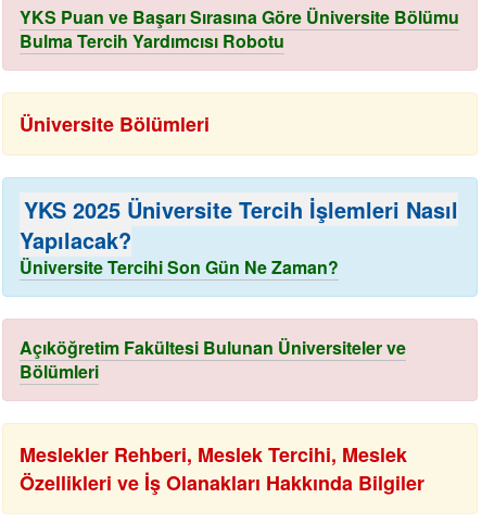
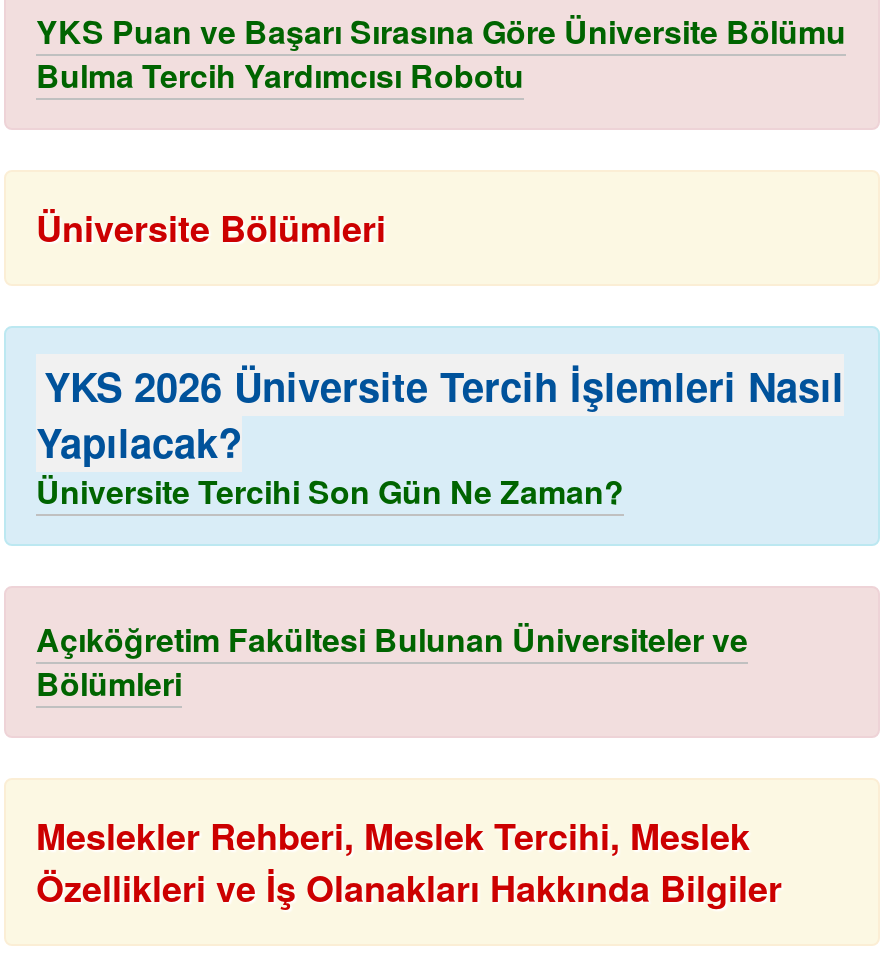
- YKS 2025 Üniversite Tercih İşlemleri Nasıl
+ YKS 2026 Üniversite Tercih İşlemleri Nasıl
